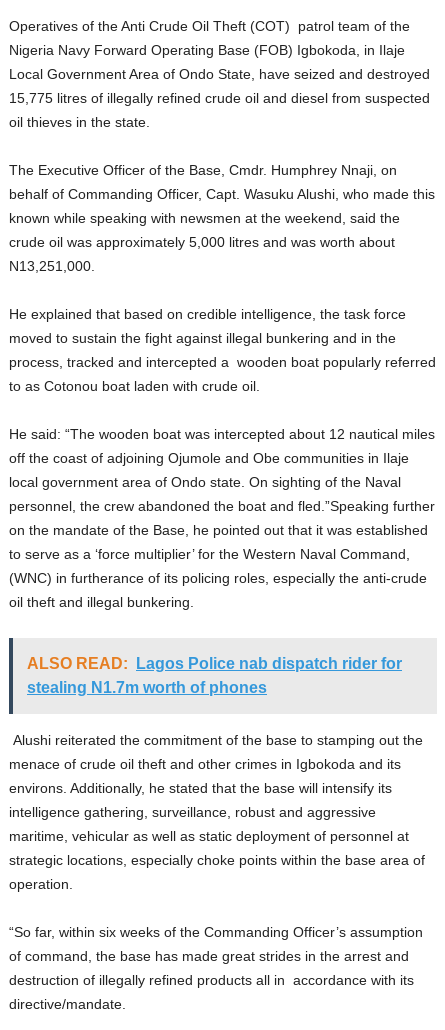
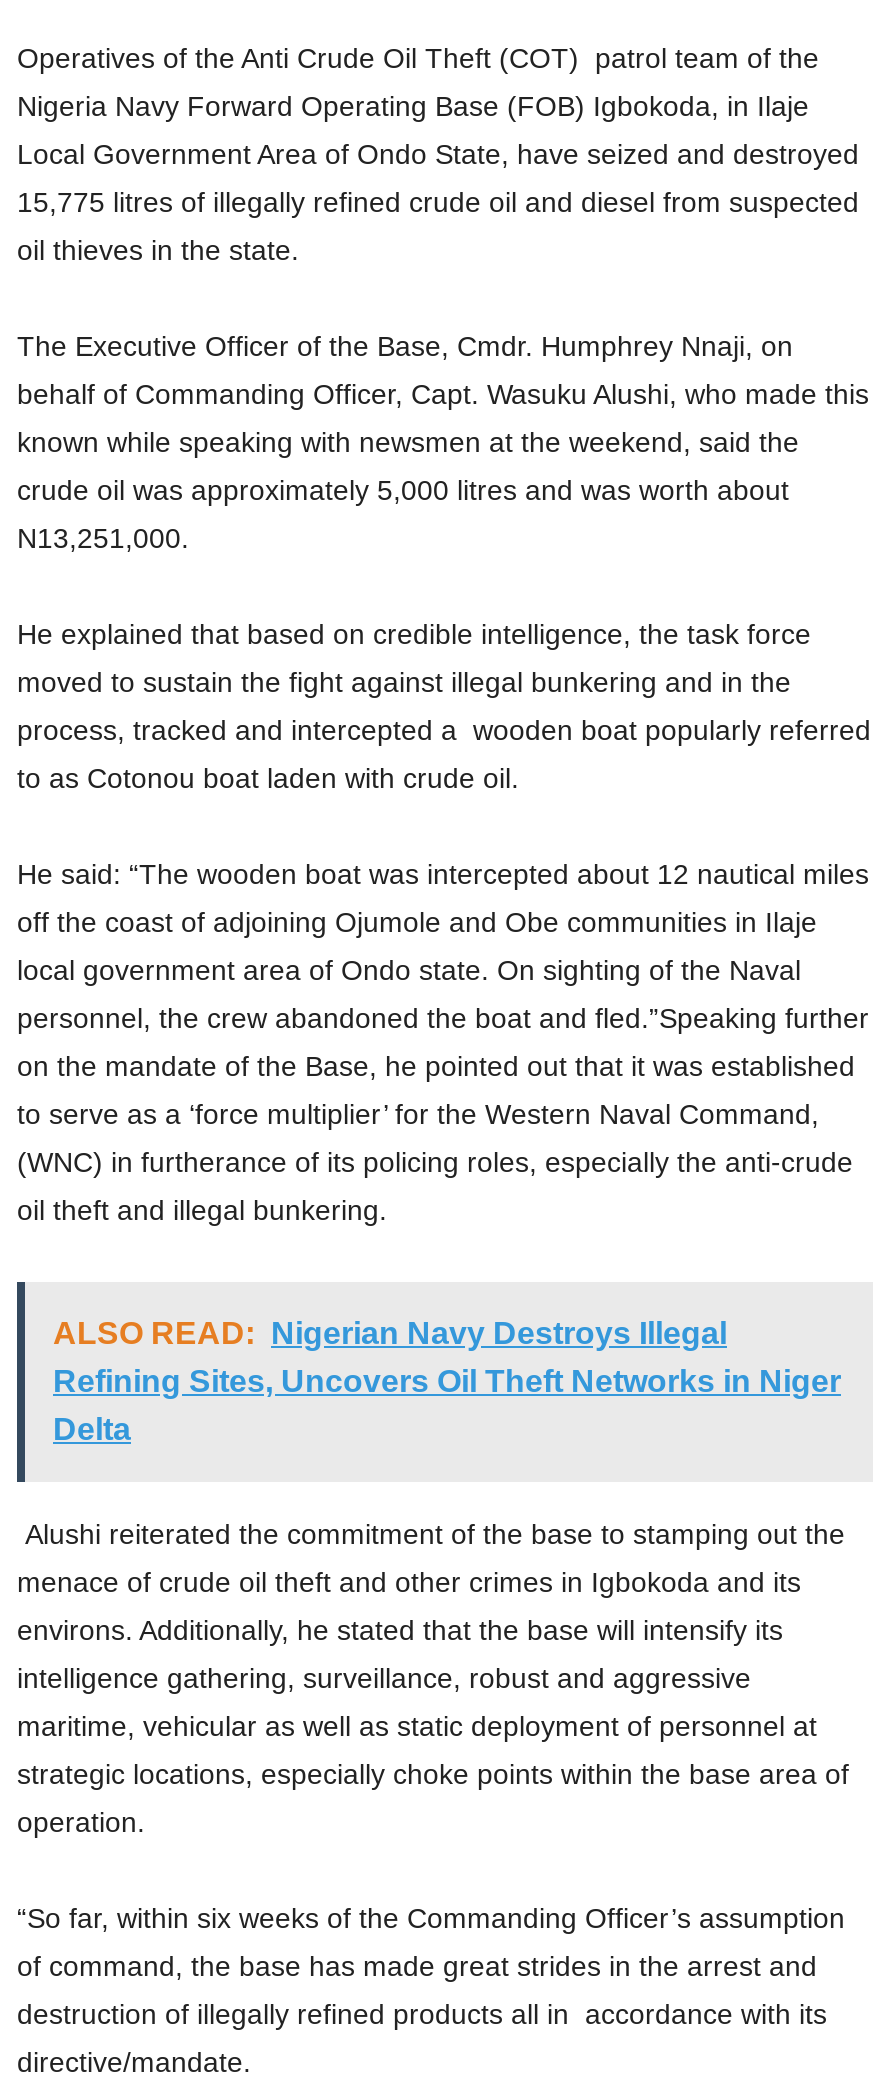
- ALSO READ: Lagos Police nab dispatch rider for
- stealing N1.7m worth of phones
+ ALSO READ: Nigerian Navy Destroys Illegal
+ Refining Sites, Uncovers Oil Theft Networks in Niger
+ Delta
